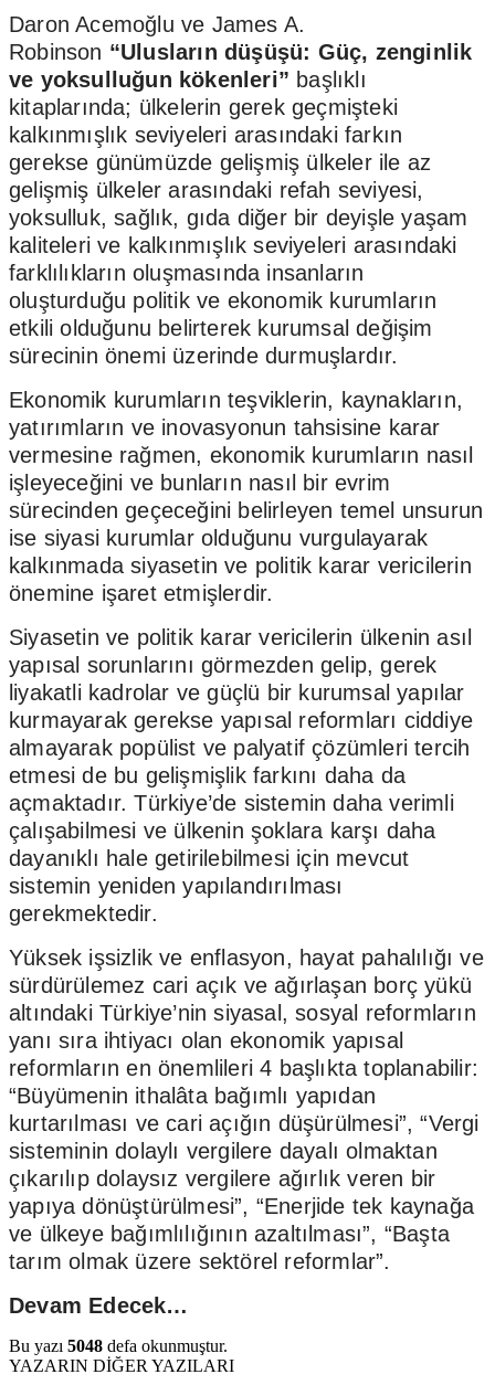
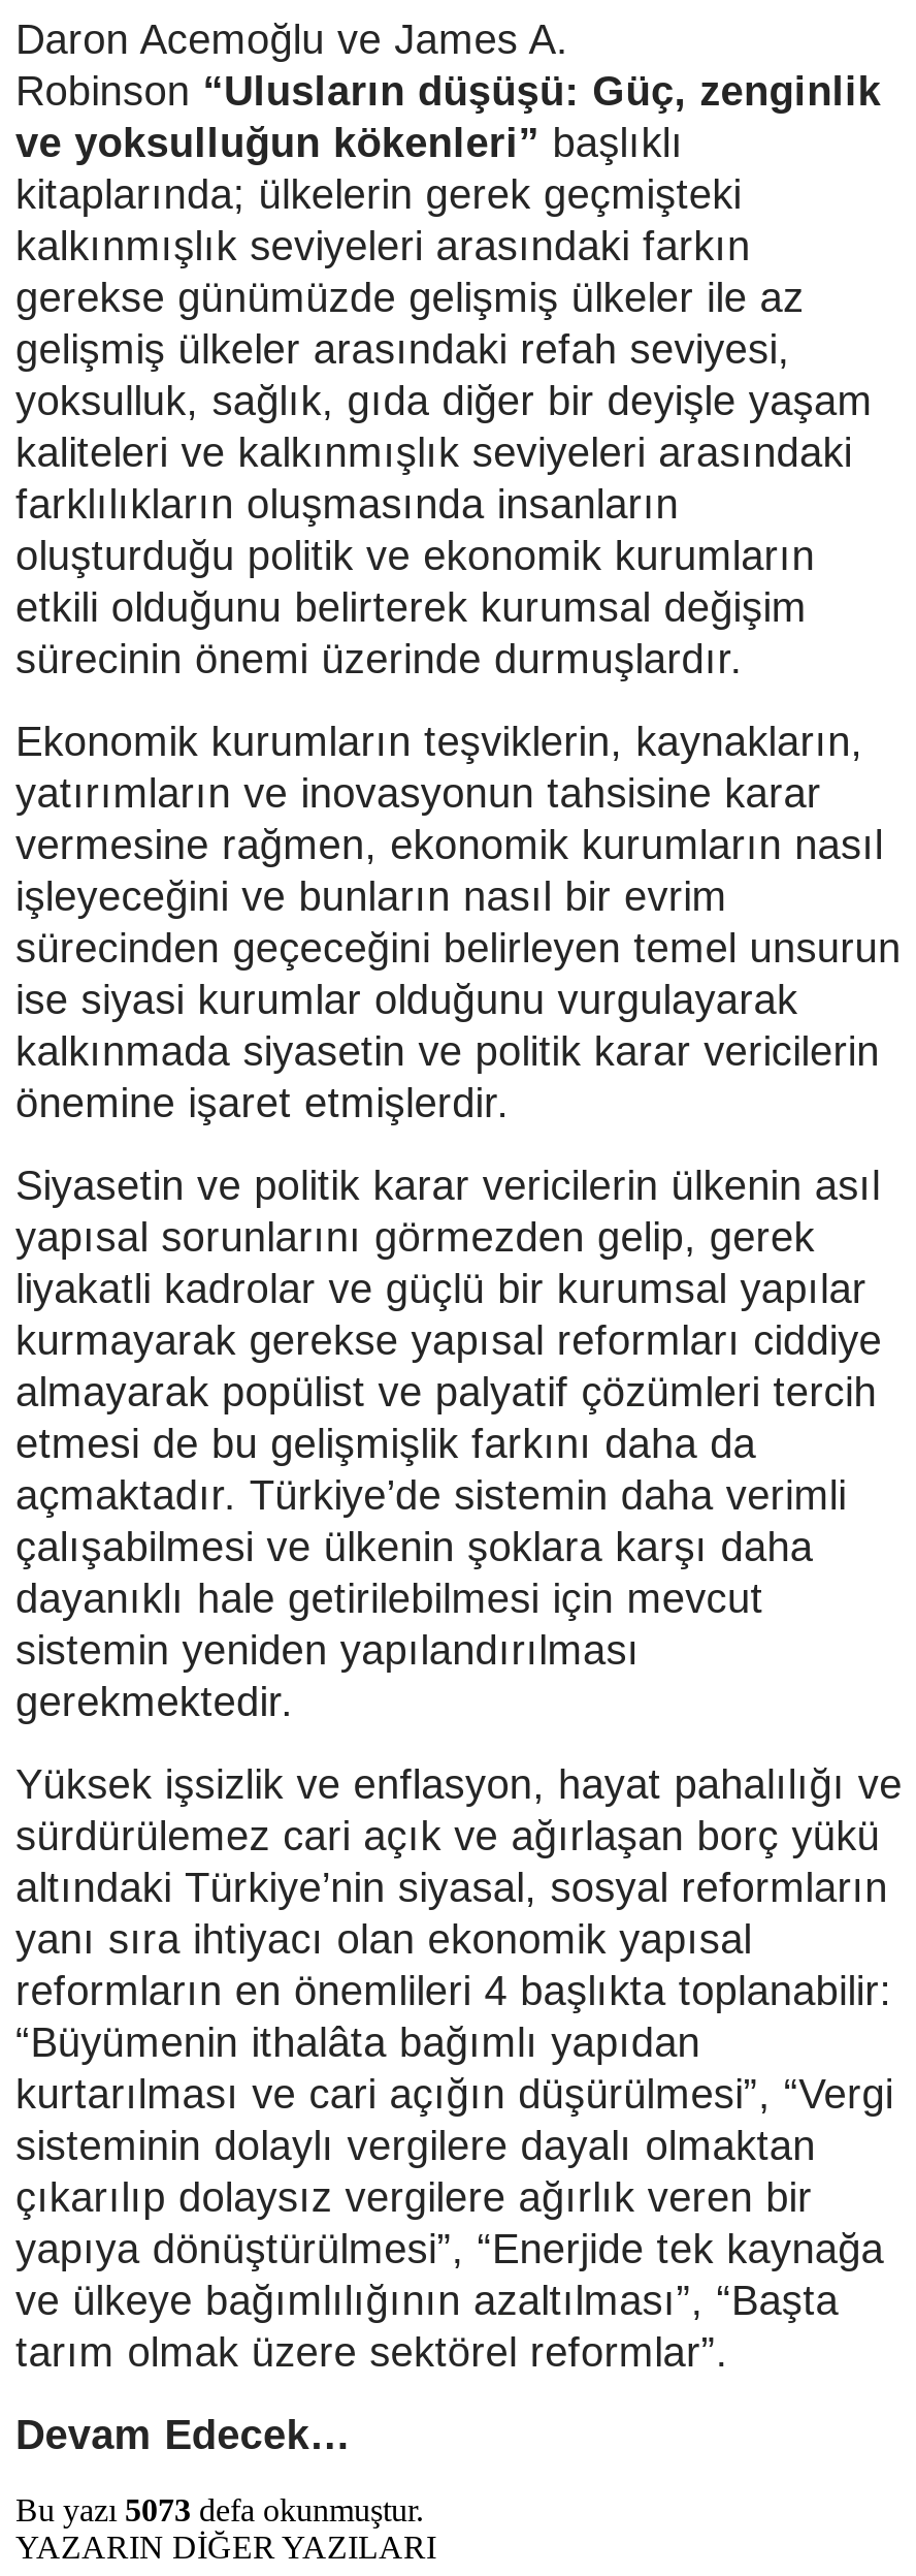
- Bu yazı 5048 defa okunmuştur.
+ Bu yazı 5073 defa okunmuştur.
